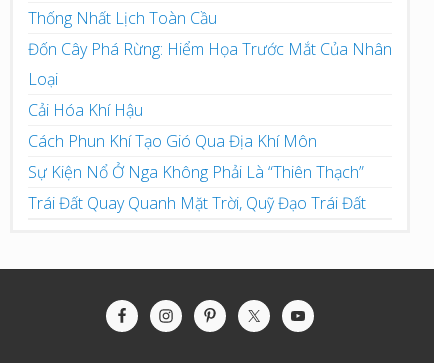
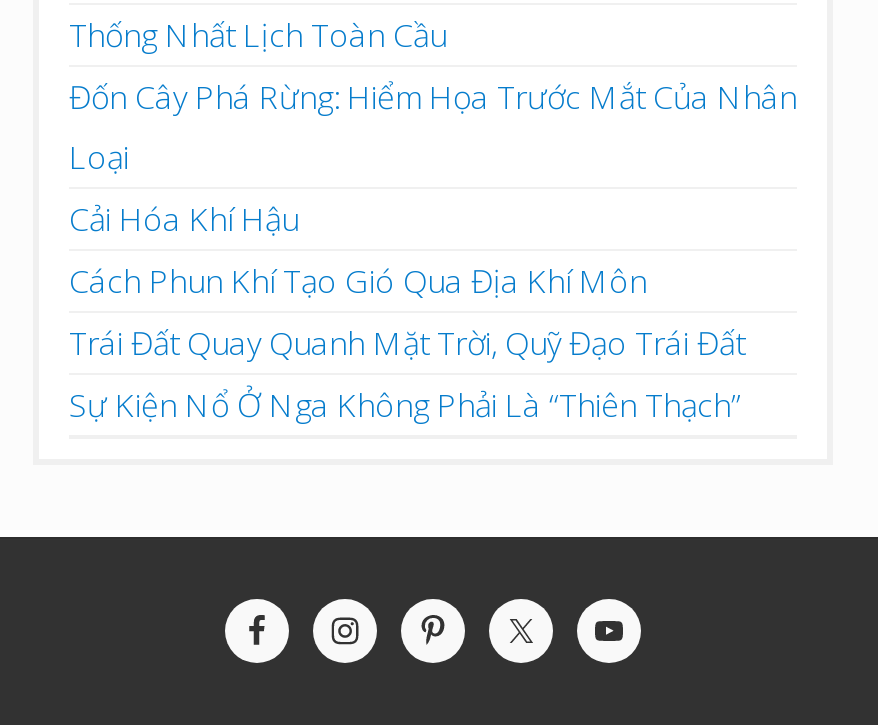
moved down: Sự Kiện Nổ Ở Nga Không Phải Là “Thiên Thạch”

moved up: Trái Đất Quay Quanh Mặt Trời, Quỹ Đạo Trái Đất
